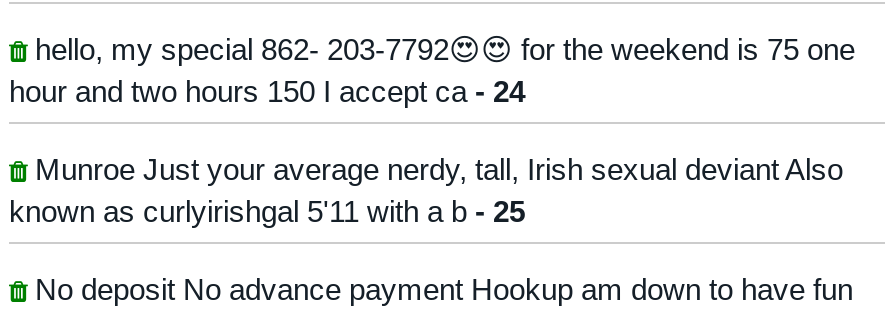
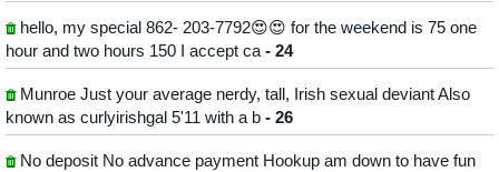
- known as curlyirishgal 5'11 with a b - 25
+ known as curlyirishgal 5'11 with a b - 26
